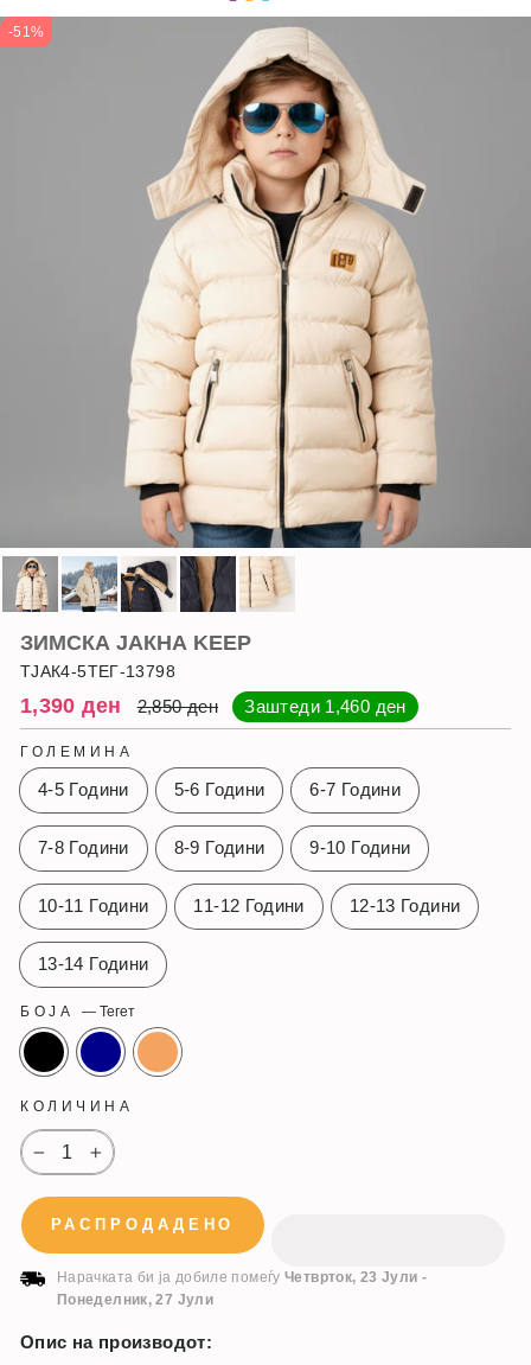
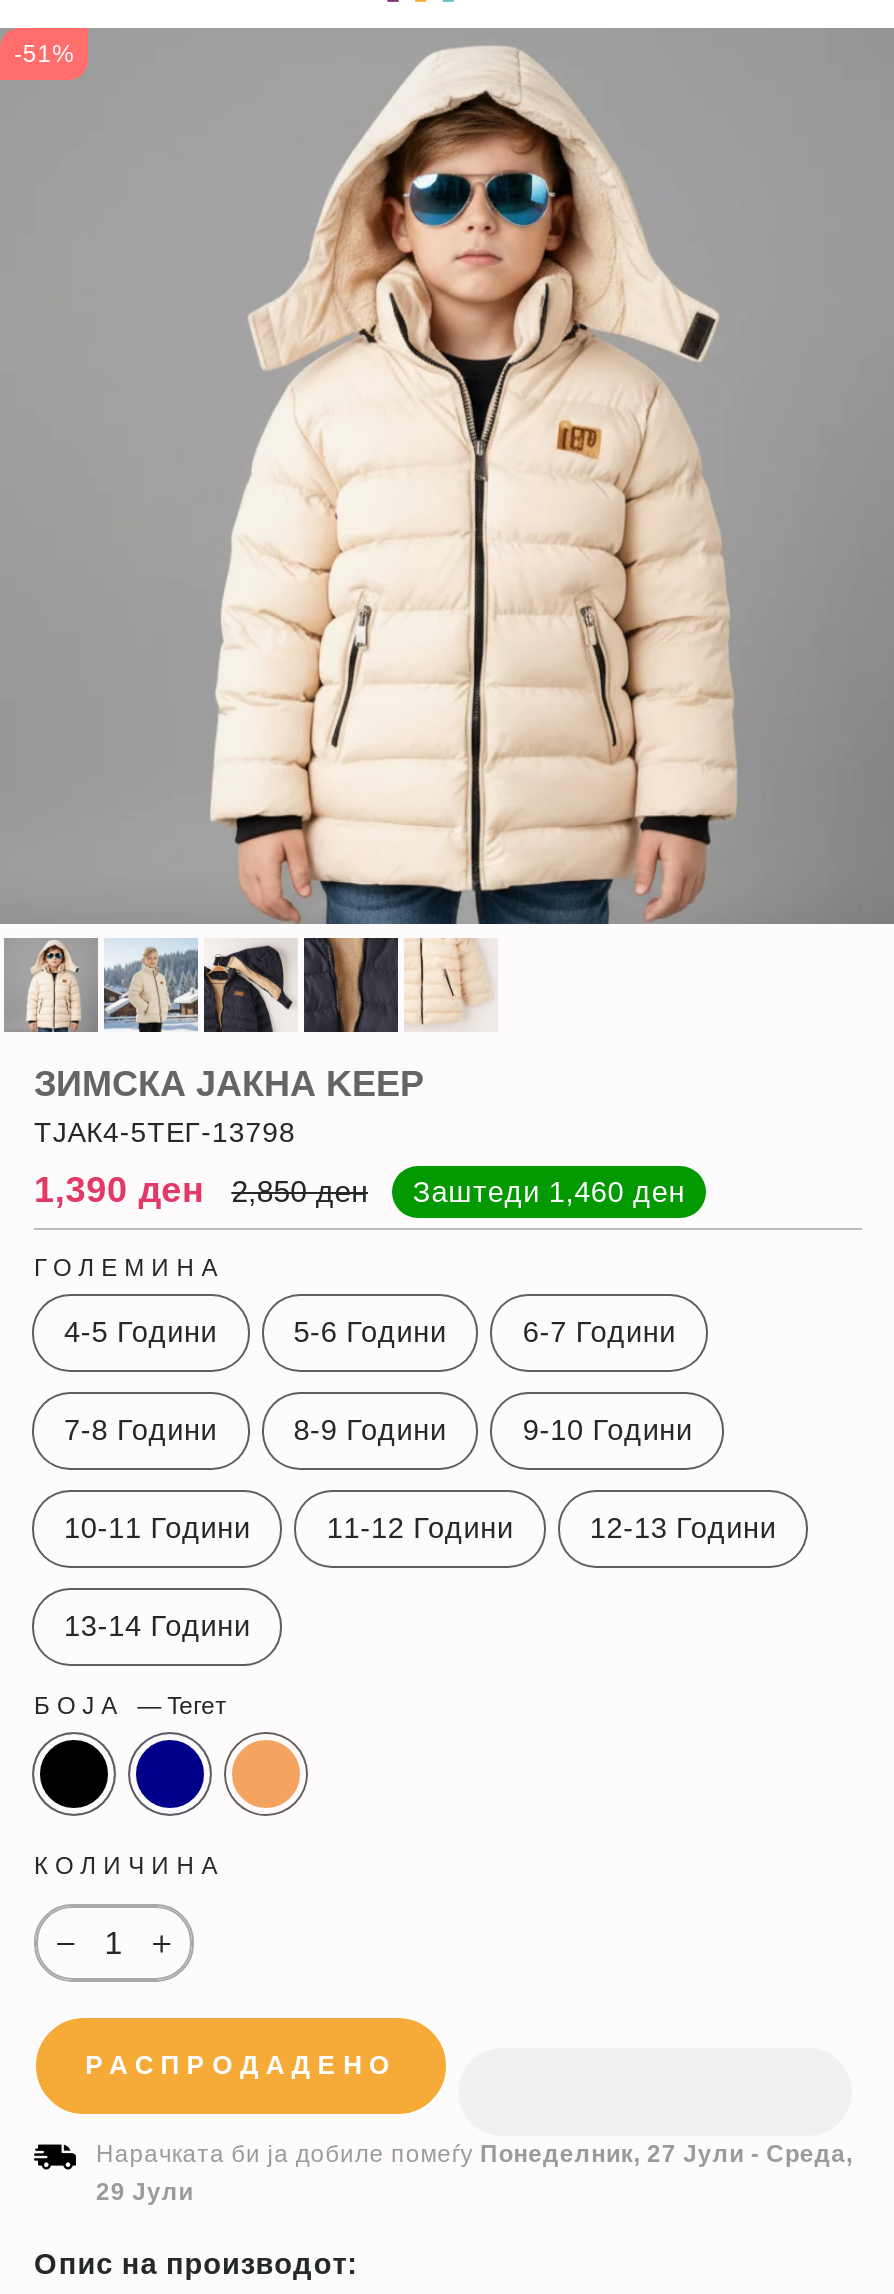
- Нарачката би ја добиле помеѓу Четврток, 23 Јули -
- Понеделник, 27 Јули
+ Нарачката би ја добиле помеѓу Понеделник, 27 Јули - Среда,
+ 29 Јули
